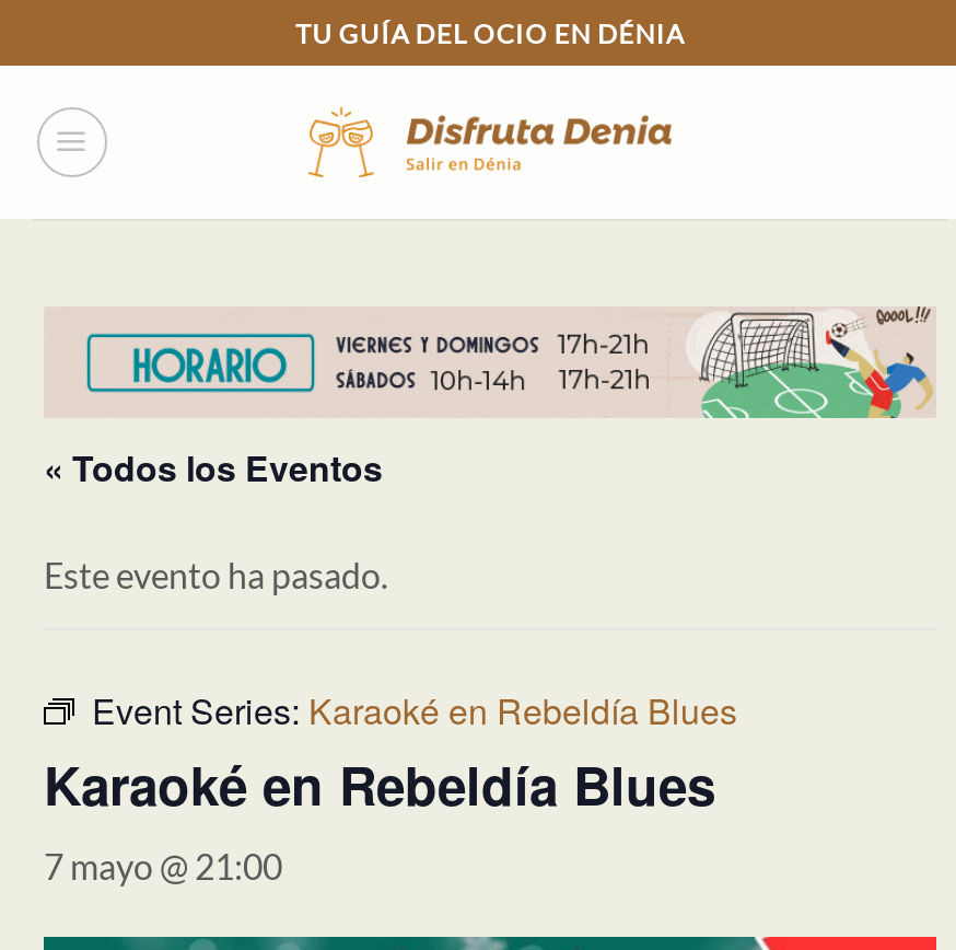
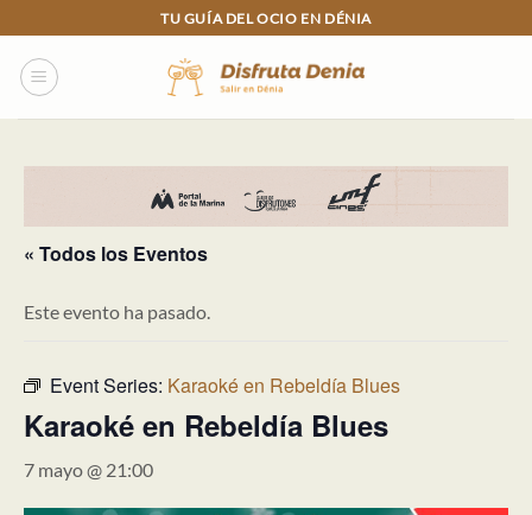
- [image]
+ [image]
